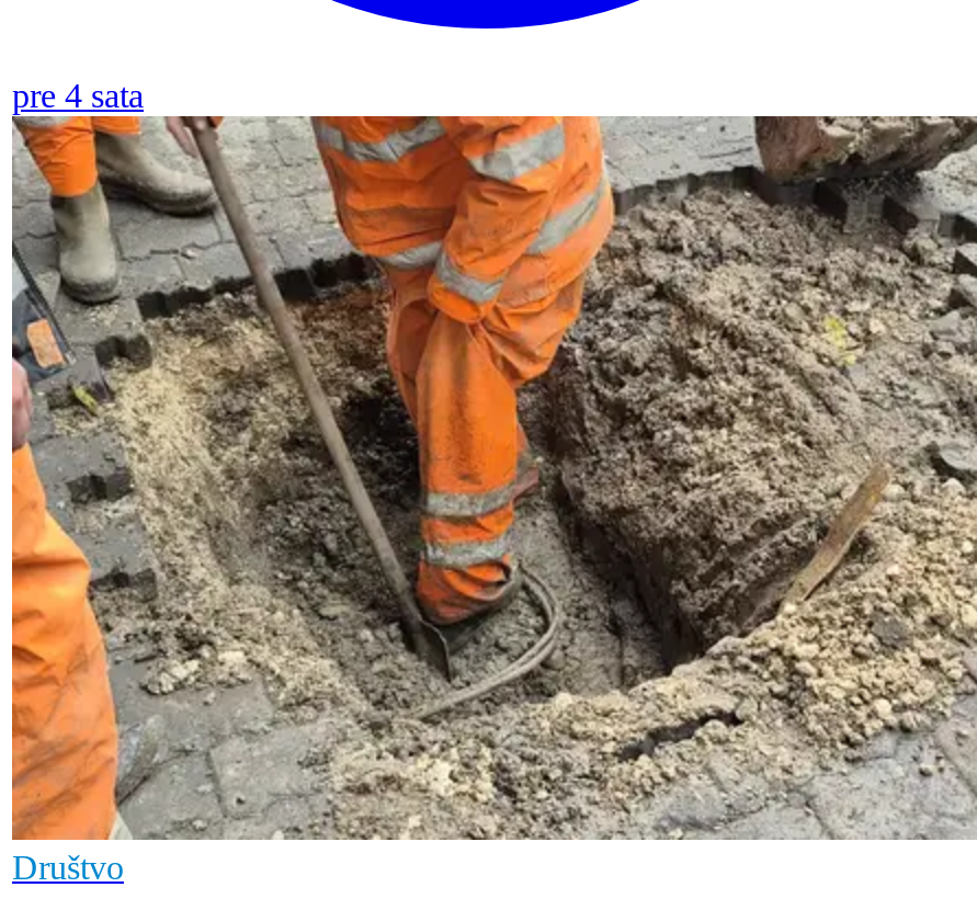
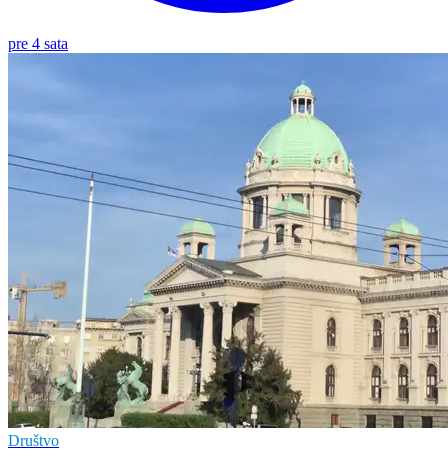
- [image]
+ [image]
